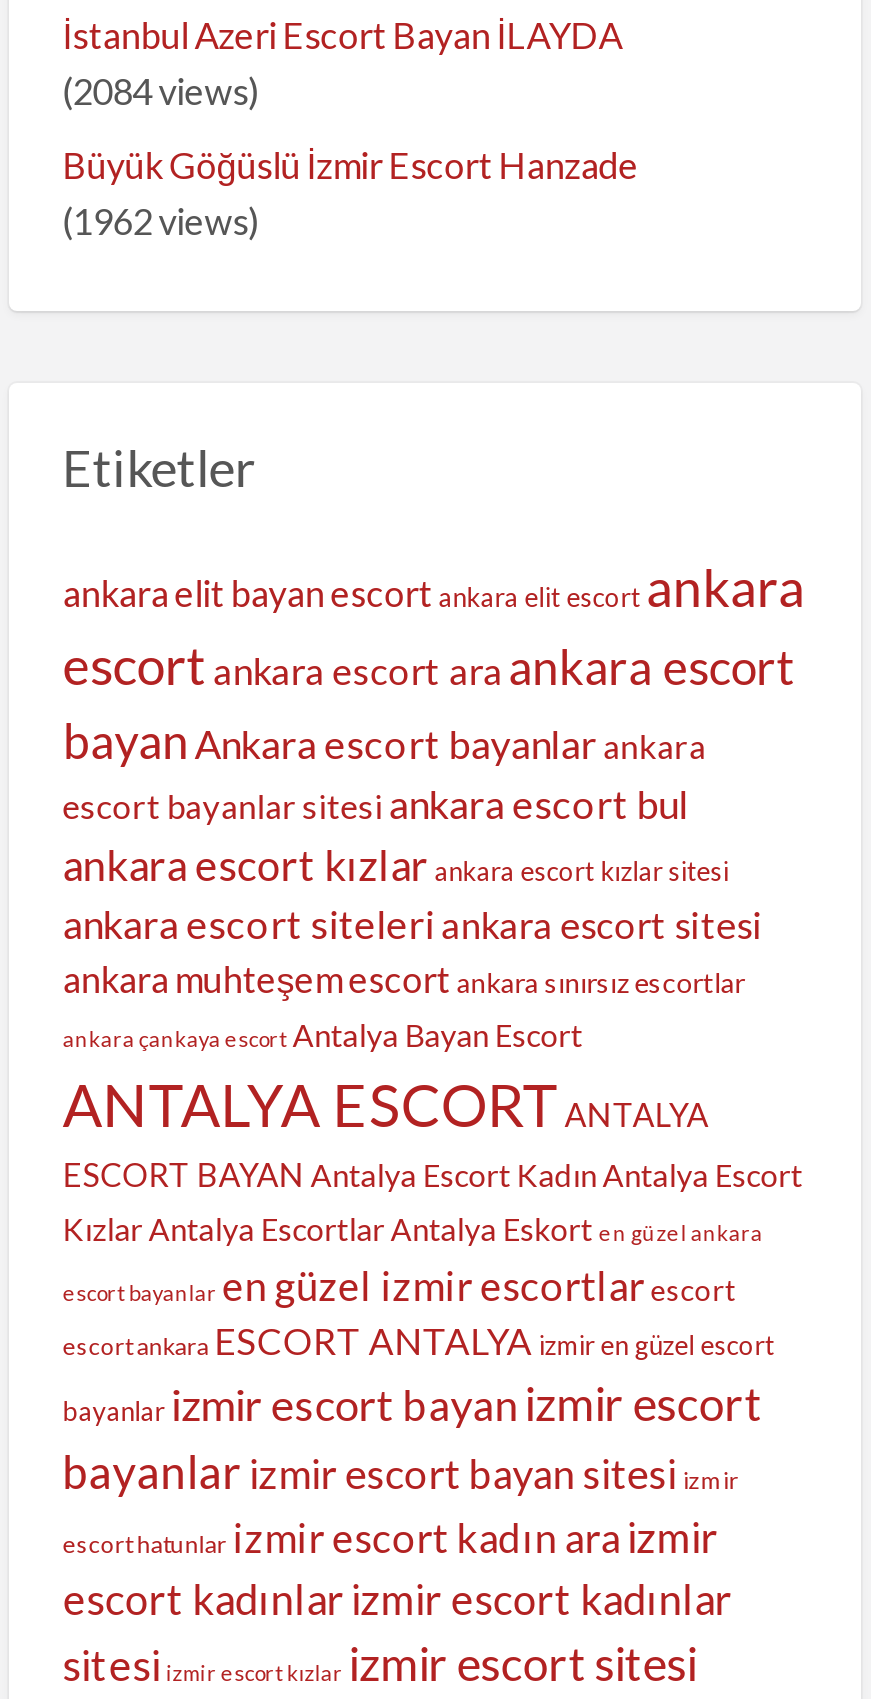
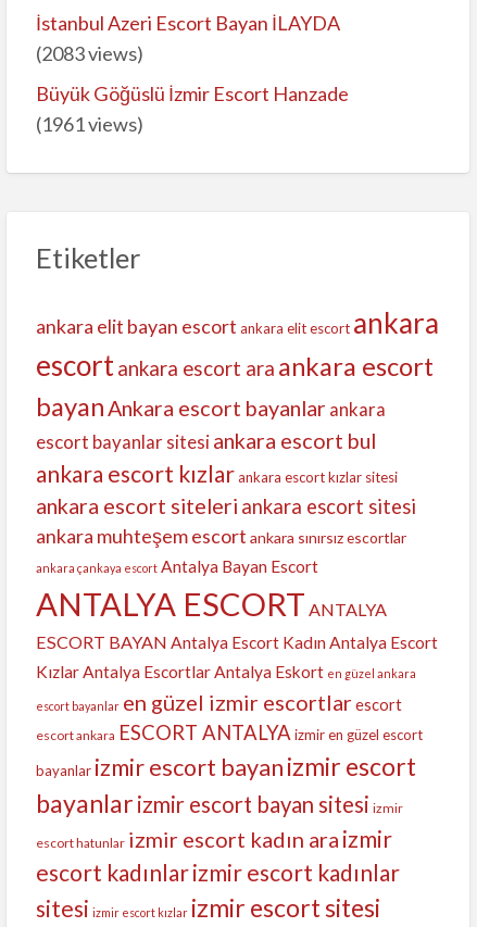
- (2084 views)
+ (2083 views)

- (1962 views)
+ (1961 views)
